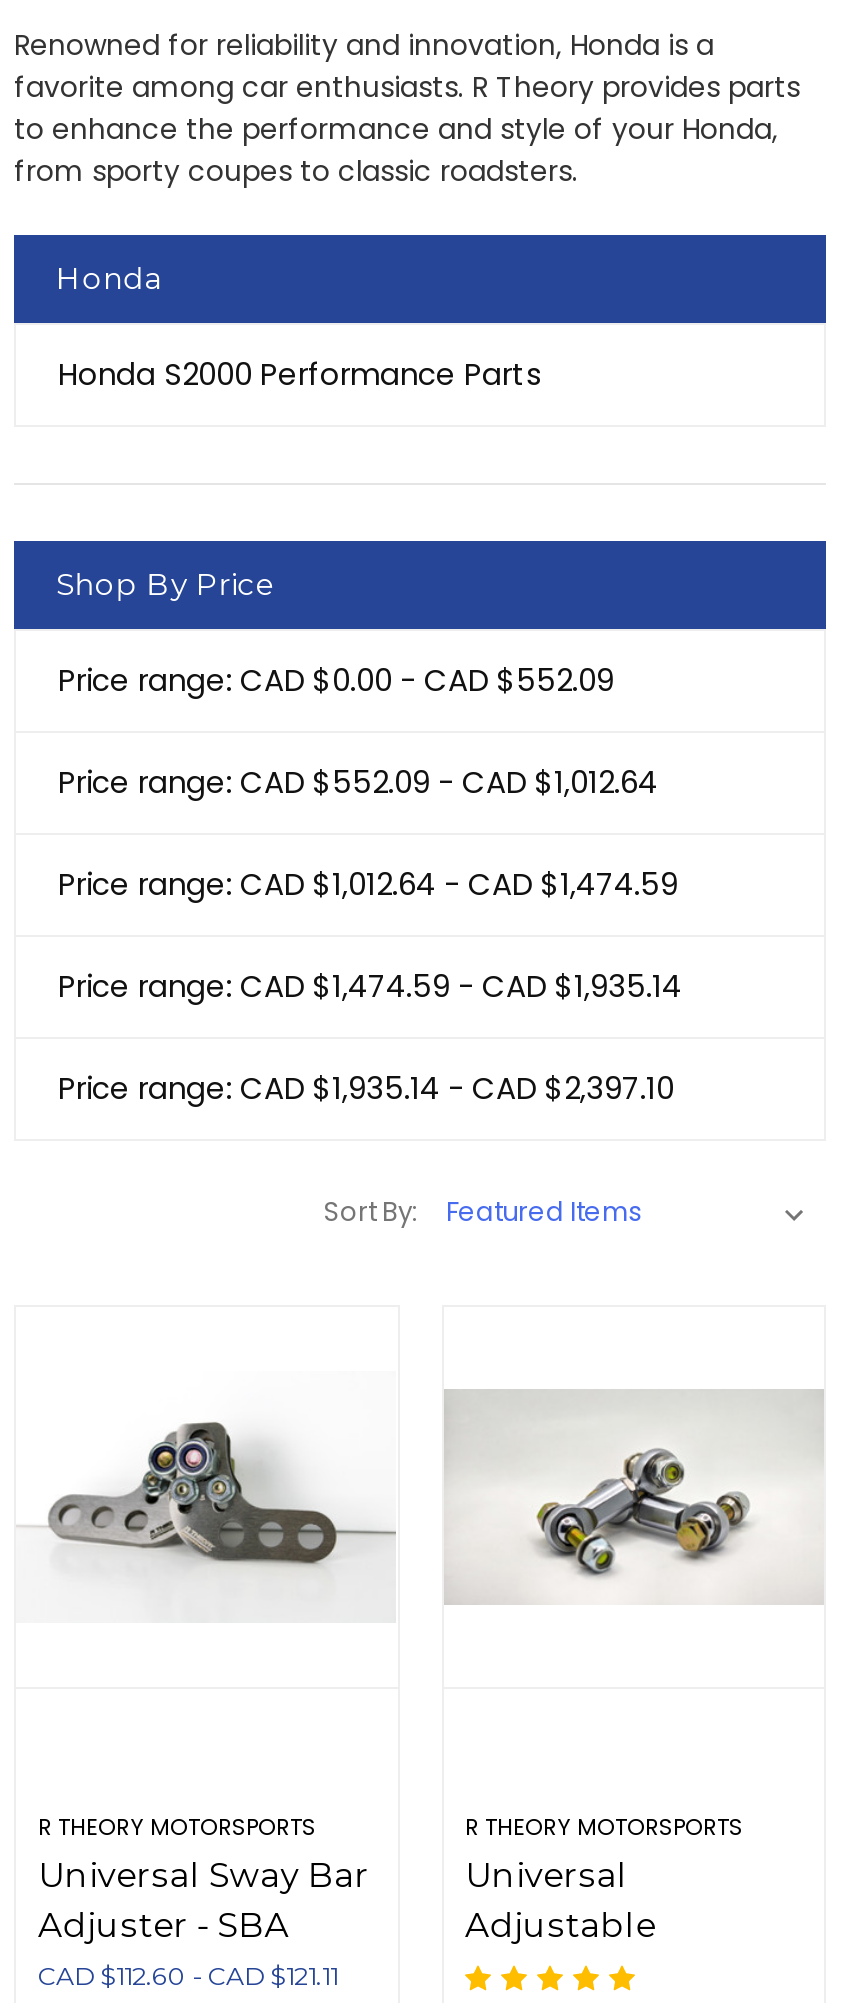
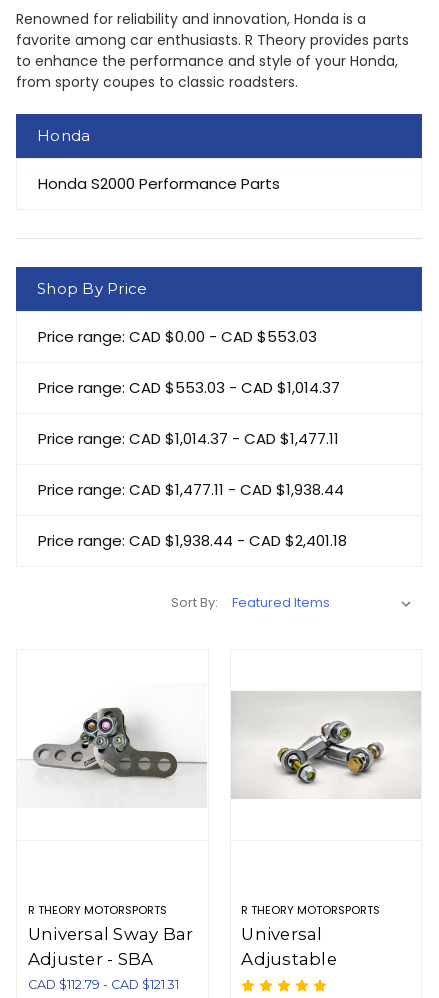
- Price range: CAD $0.00 - CAD $552.09
+ Price range: CAD $0.00 - CAD $553.03

- Price range: CAD $552.09 - CAD $1,012.64
+ Price range: CAD $553.03 - CAD $1,014.37

- Price range: CAD $1,012.64 - CAD $1,474.59
+ Price range: CAD $1,014.37 - CAD $1,477.11

- Price range: CAD $1,474.59 - CAD $1,935.14
+ Price range: CAD $1,477.11 - CAD $1,938.44

- Price range: CAD $1,935.14 - CAD $2,397.10
+ Price range: CAD $1,938.44 - CAD $2,401.18

- CAD $112.60 - CAD $121.11
+ CAD $112.79 - CAD $121.31
